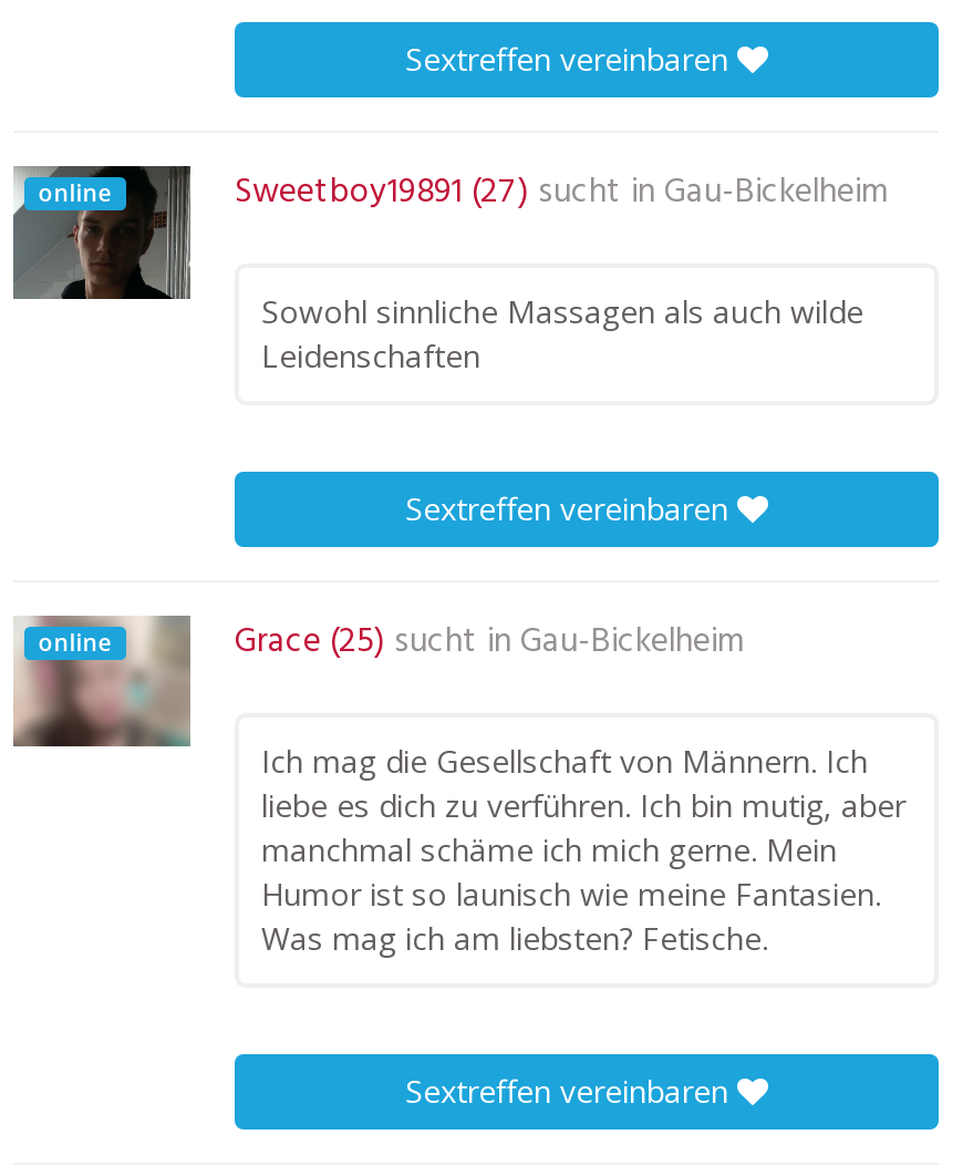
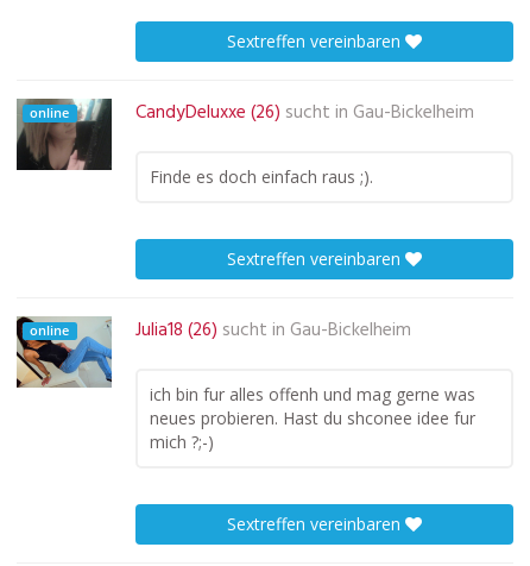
- [image]
- Sweetboy19891 (27) sucht in Gau-Bickelheim
+ [image]
+ CandyDeluxxe (26) sucht in Gau-Bickelheim

- Sowohl sinnliche Massagen als auch wilde
- Leidenschaften
+ Finde es doch einfach raus ;).

- [image]
- Grace (25) sucht in Gau-Bickelheim
+ [image]
+ Julia18 (26) sucht in Gau-Bickelheim

- Ich mag die Gesellschaft von Männern. Ich
- liebe es dich zu verführen. Ich bin mutig, aber
- manchmal schäme ich mich gerne. Mein
- Humor ist so launisch wie meine Fantasien.
- Was mag ich am liebsten? Fetische.
+ ich bin fur alles offenh und mag gerne was
+ neues probieren. Hast du shconee idee fur
+ mich ?;-)
